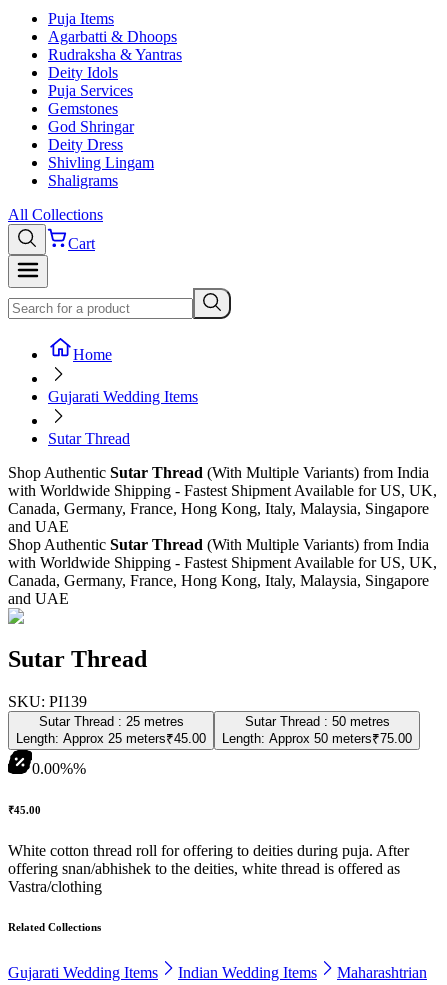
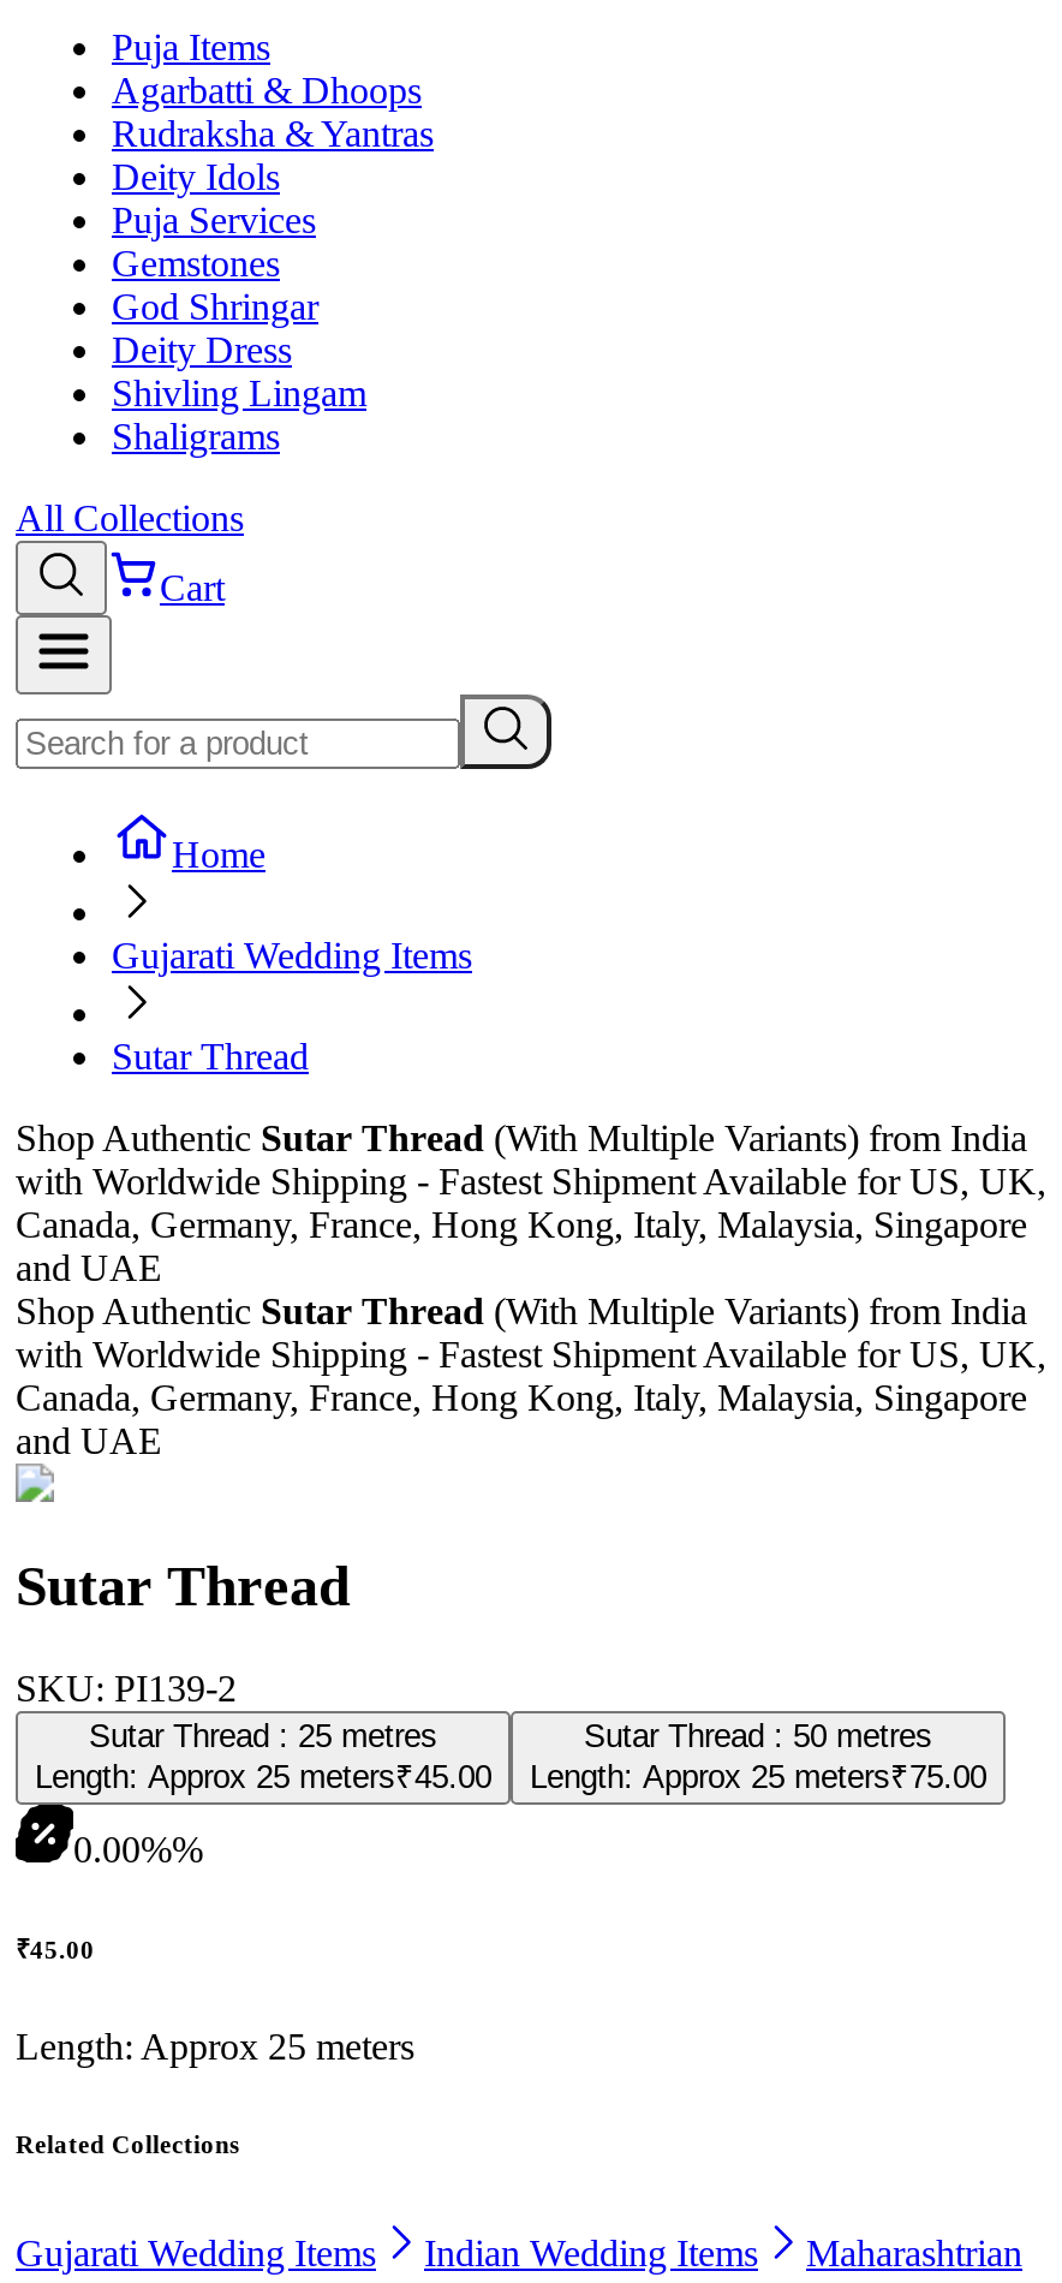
- SKU: PI139
+ SKU: PI139-2

- Length: Approx 50 meters₹75.00
+ Length: Approx 25 meters₹75.00

- White cotton thread roll for offering to deities during puja. After
- offering snan/abhishek to the deities, white thread is offered as
- Vastra/clothing
+ Length: Approx 25 meters
